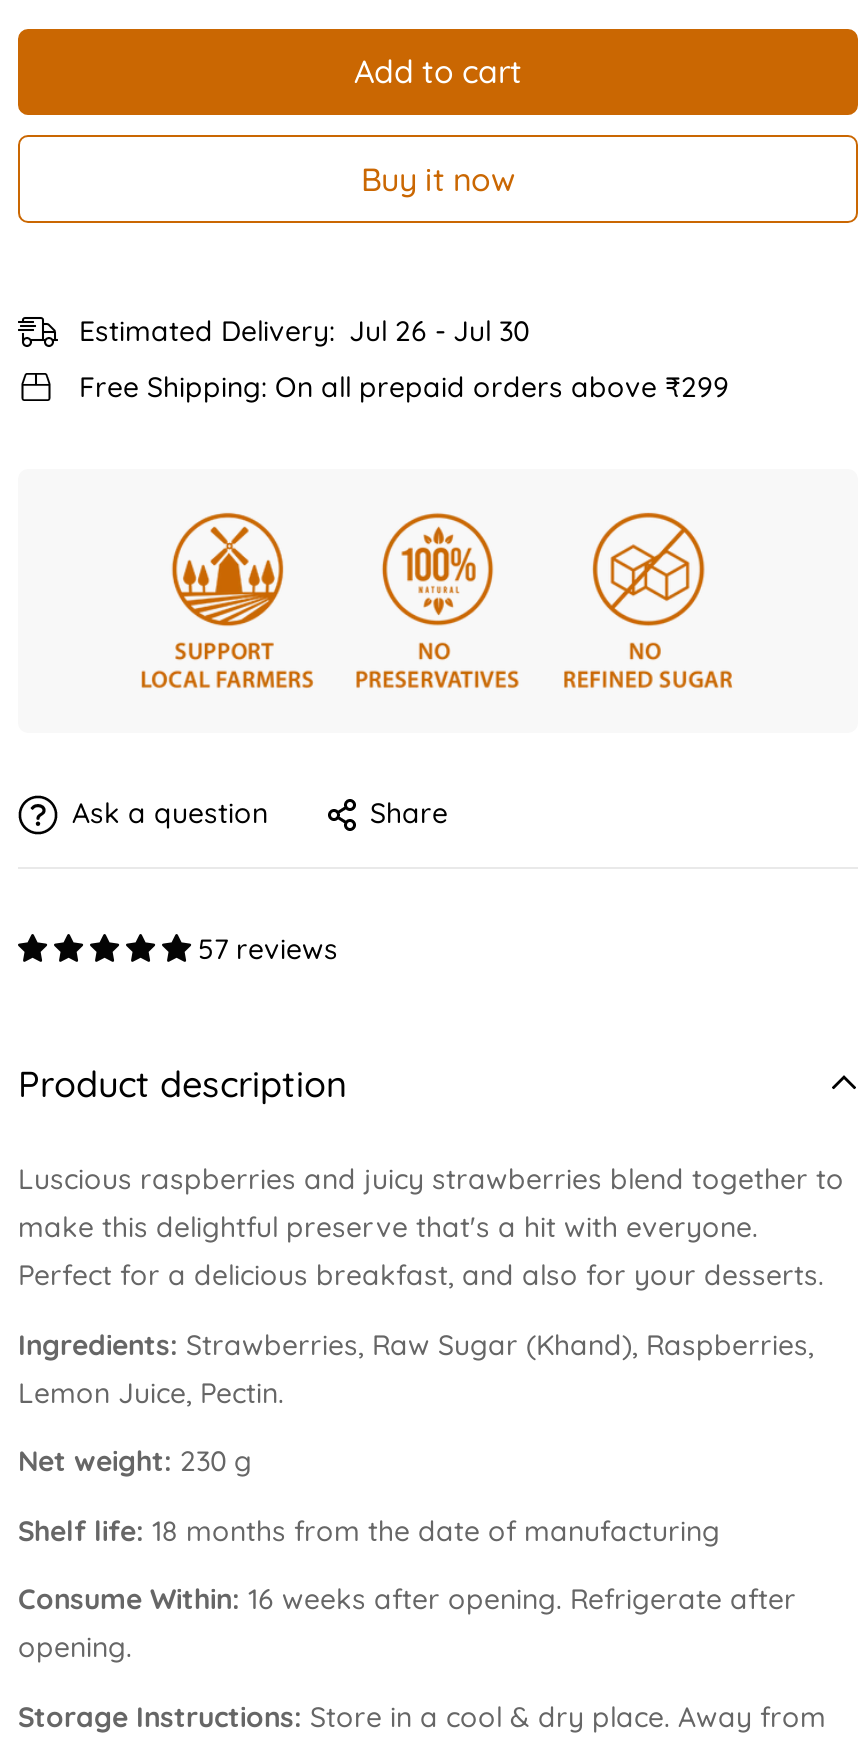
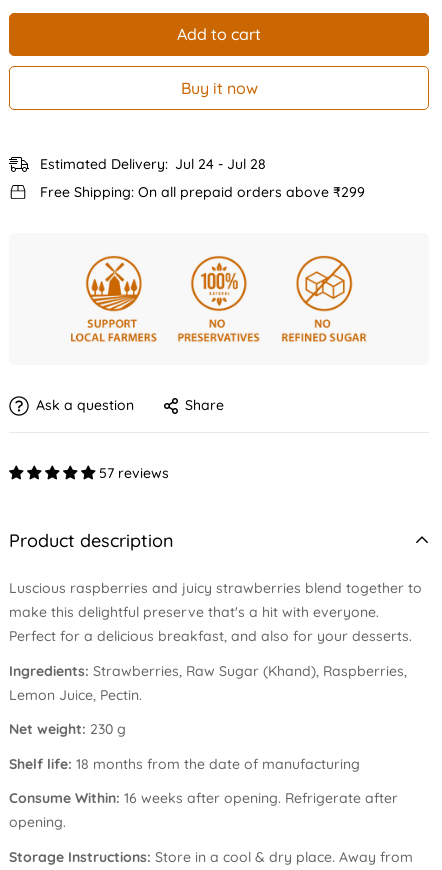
- Estimated Delivery: Jul 26 - Jul 30
+ Estimated Delivery: Jul 24 - Jul 28
